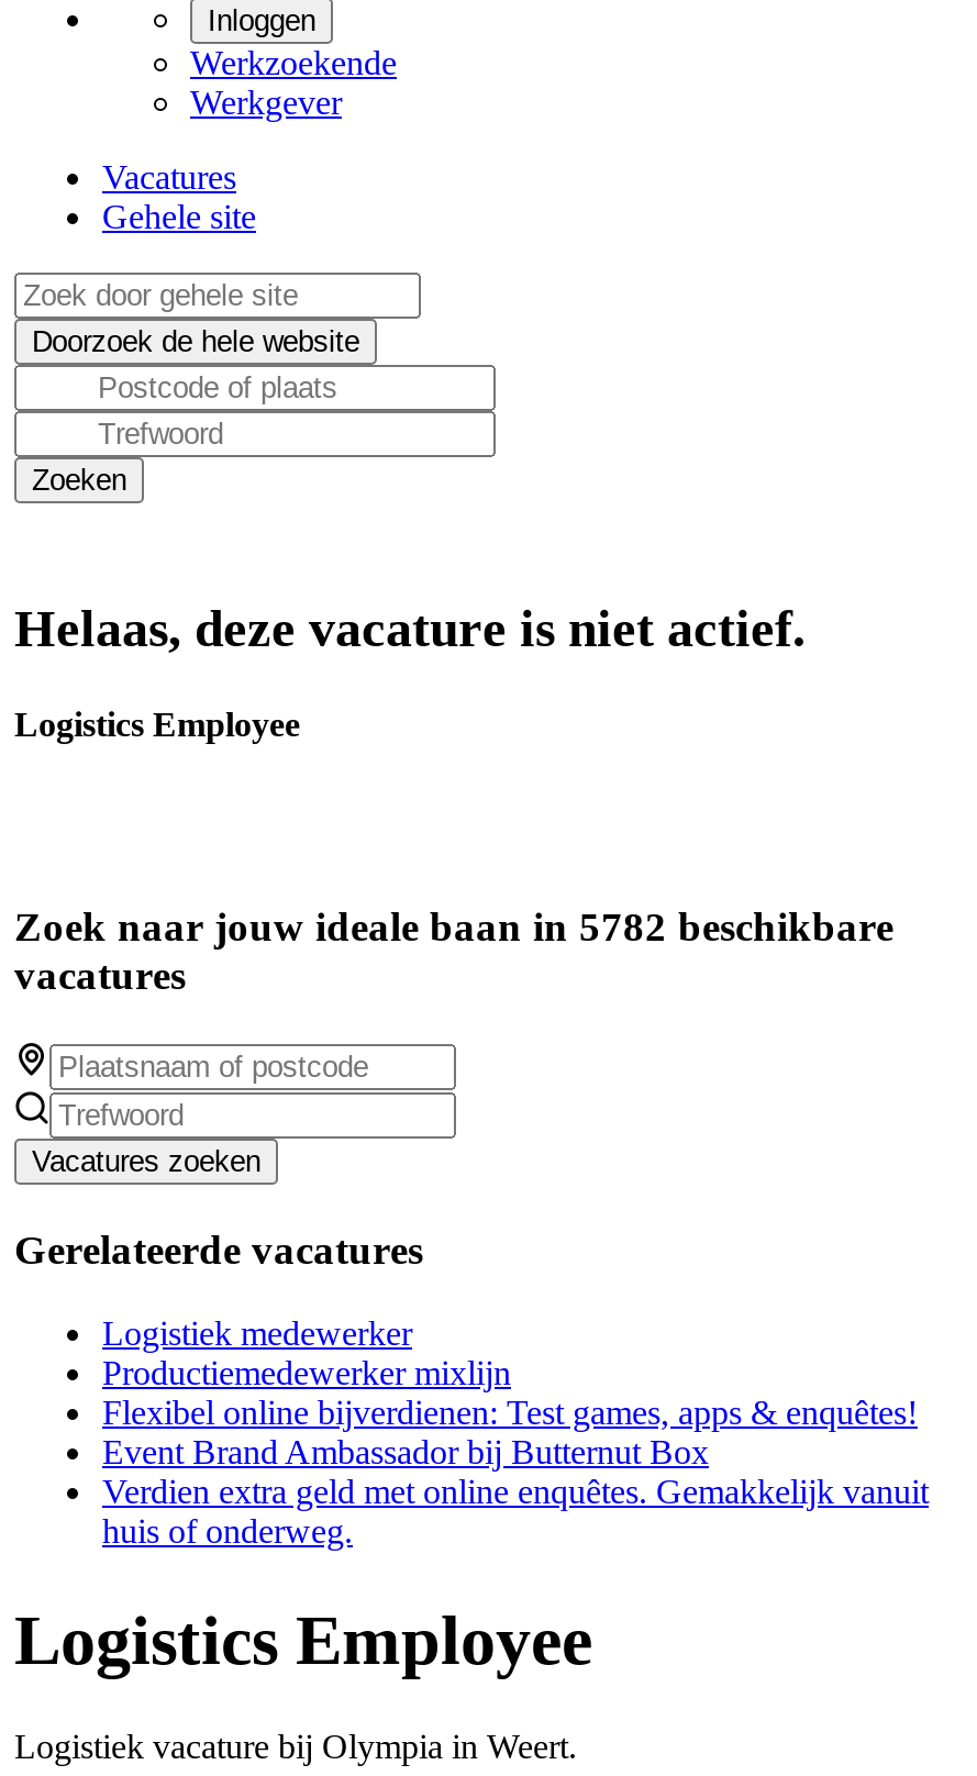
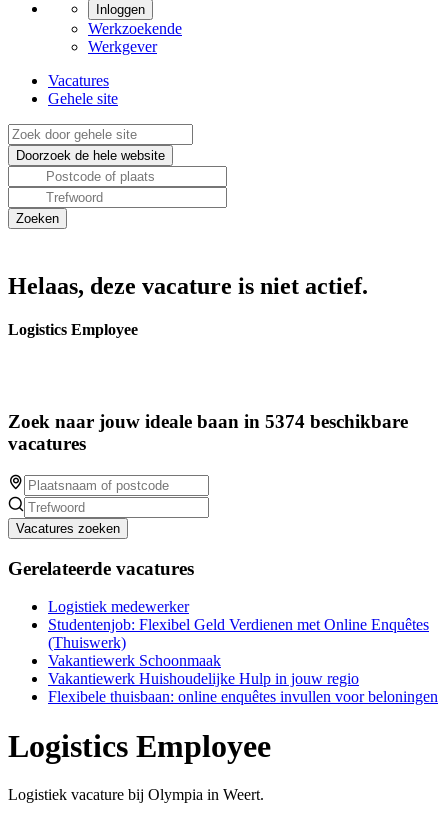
- Zoek naar jouw ideale baan in 5782 beschikbare
+ Zoek naar jouw ideale baan in 5374 beschikbare

- Productiemedewerker mixlijn
- Flexibel online bijverdienen: Test games, apps & enquêtes!
- Event Brand Ambassador bij Butternut Box
- Verdien extra geld met online enquêtes. Gemakkelijk vanuit
- huis of onderweg.
+ Studentenjob: Flexibel Geld Verdienen met Online Enquêtes
+ (Thuiswerk)
+ Vakantiewerk Schoonmaak
+ Vakantiewerk Huishoudelijke Hulp in jouw regio
+ Flexibele thuisbaan: online enquêtes invullen voor beloningen
